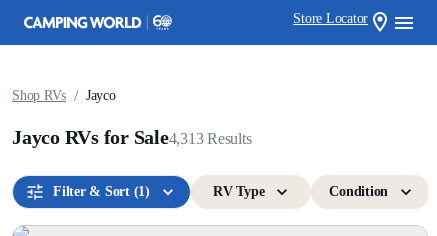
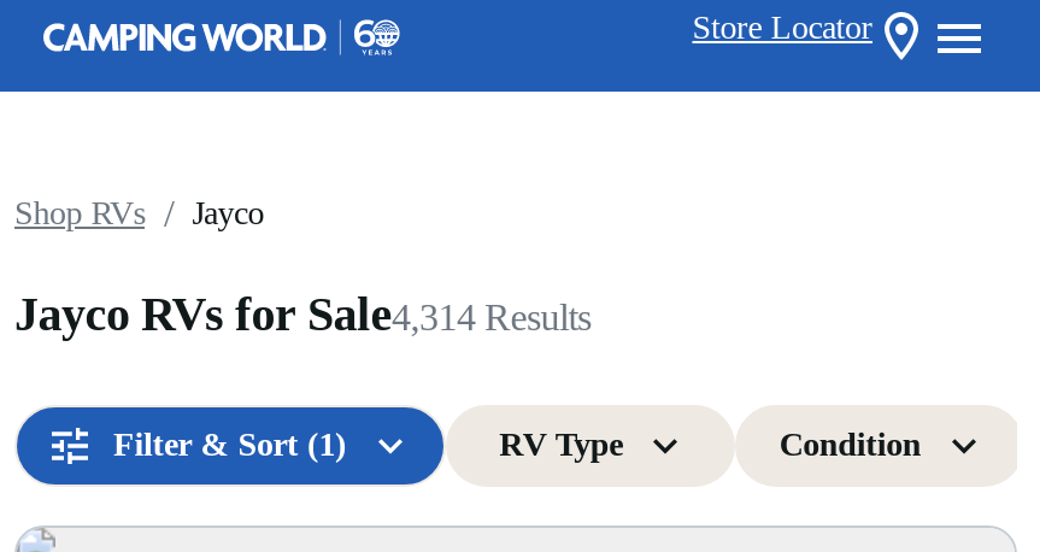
- Jayco RVs for Sale4,313 Results
+ Jayco RVs for Sale4,314 Results
